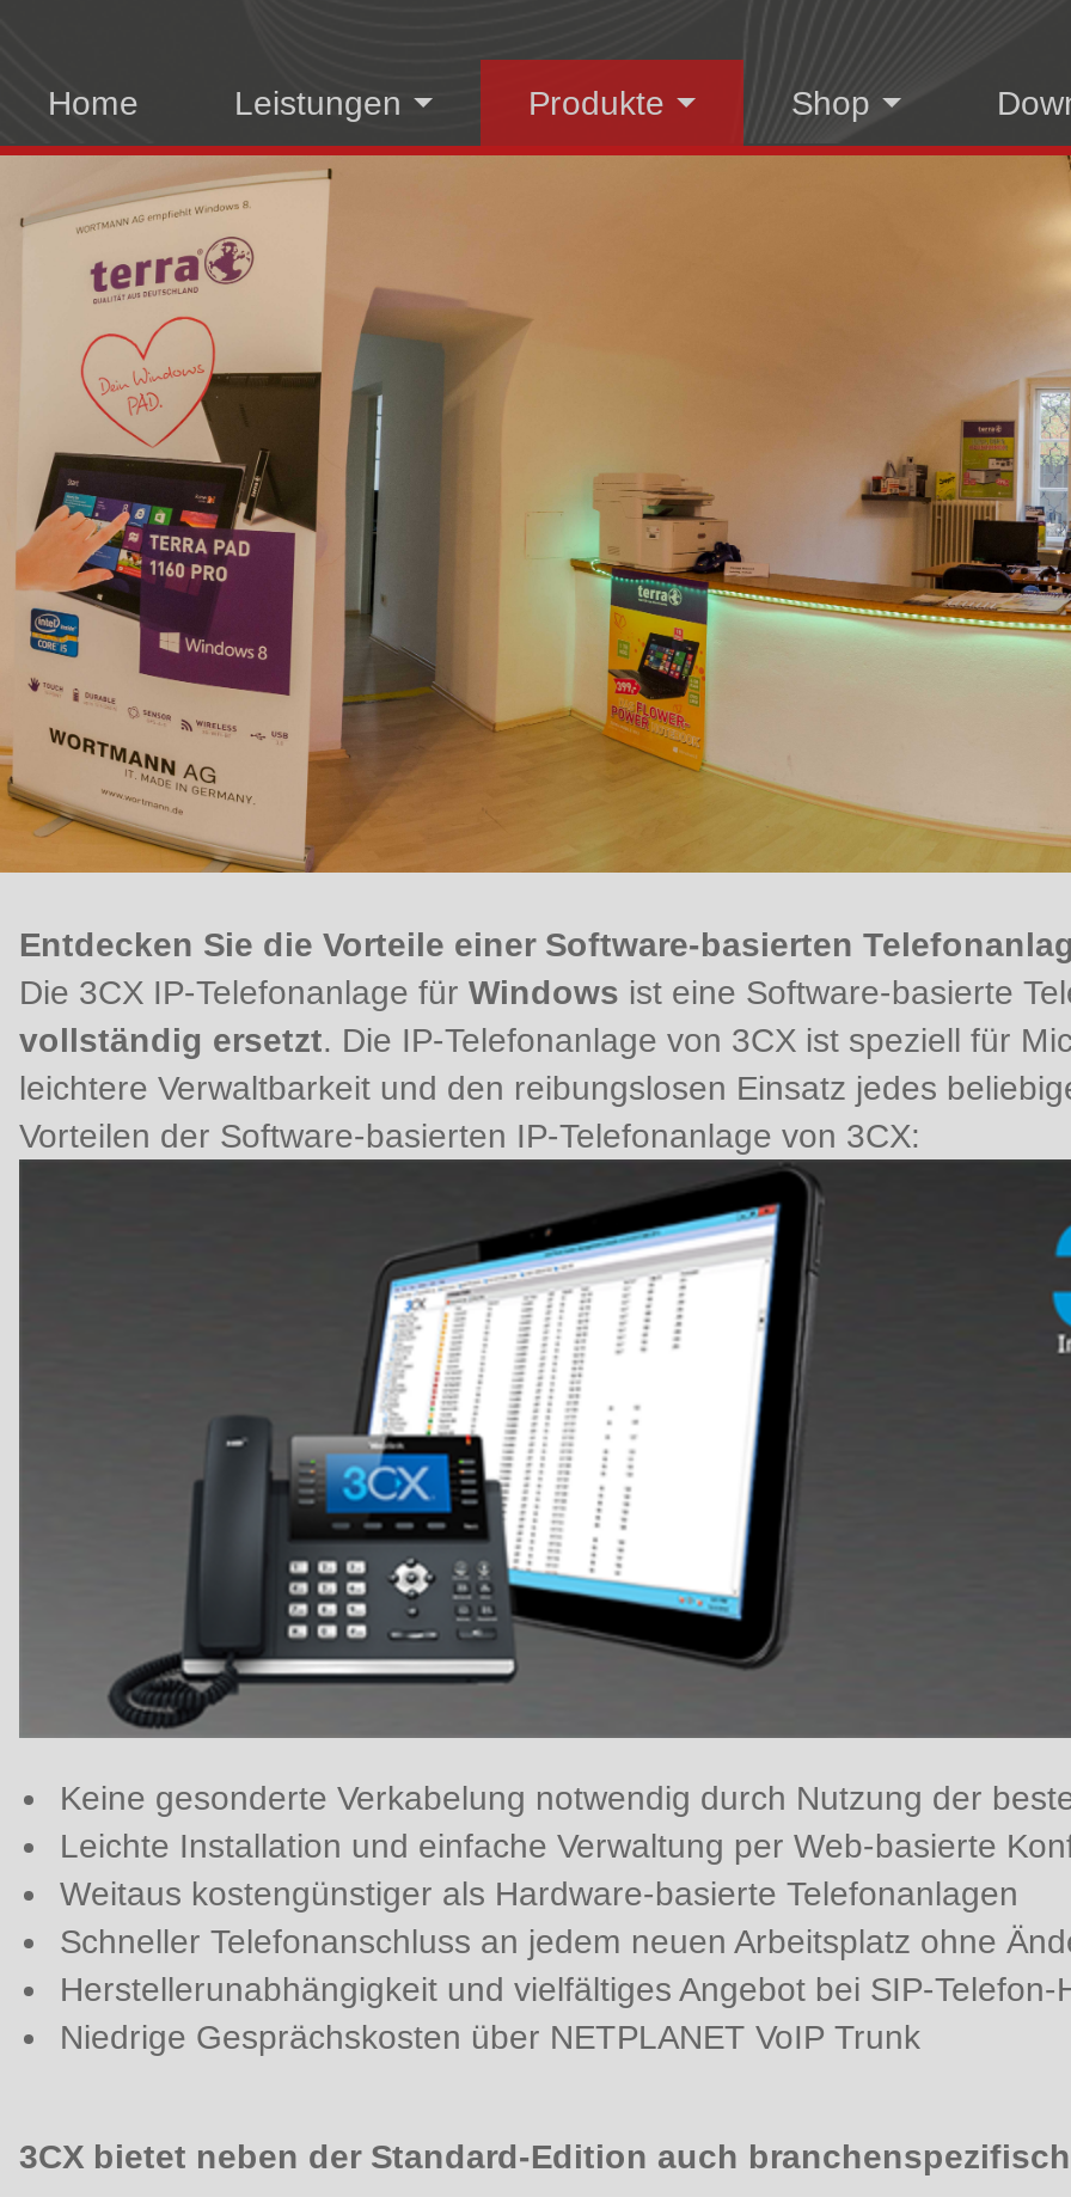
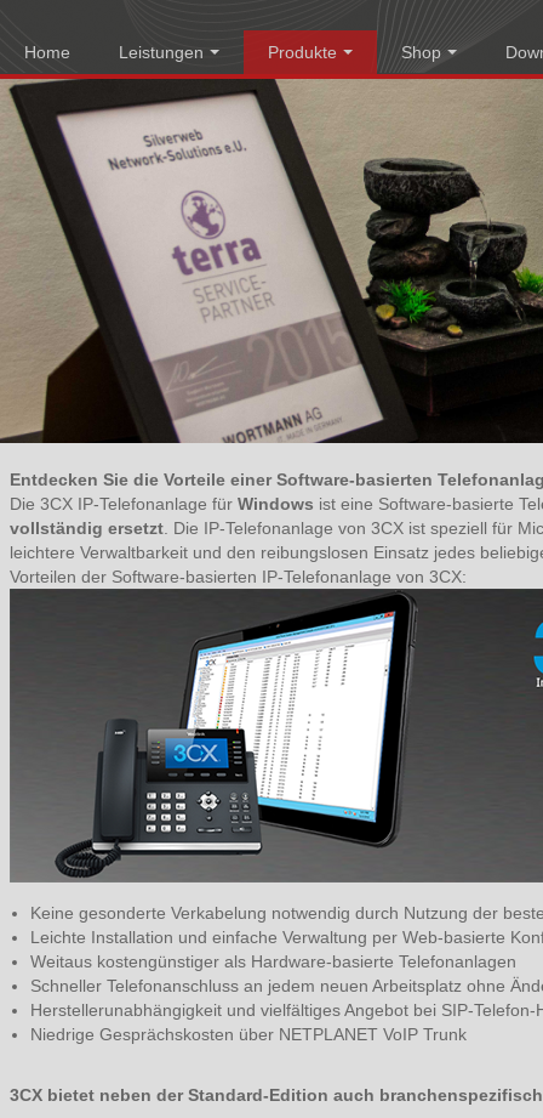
- [image]
+ [image]
